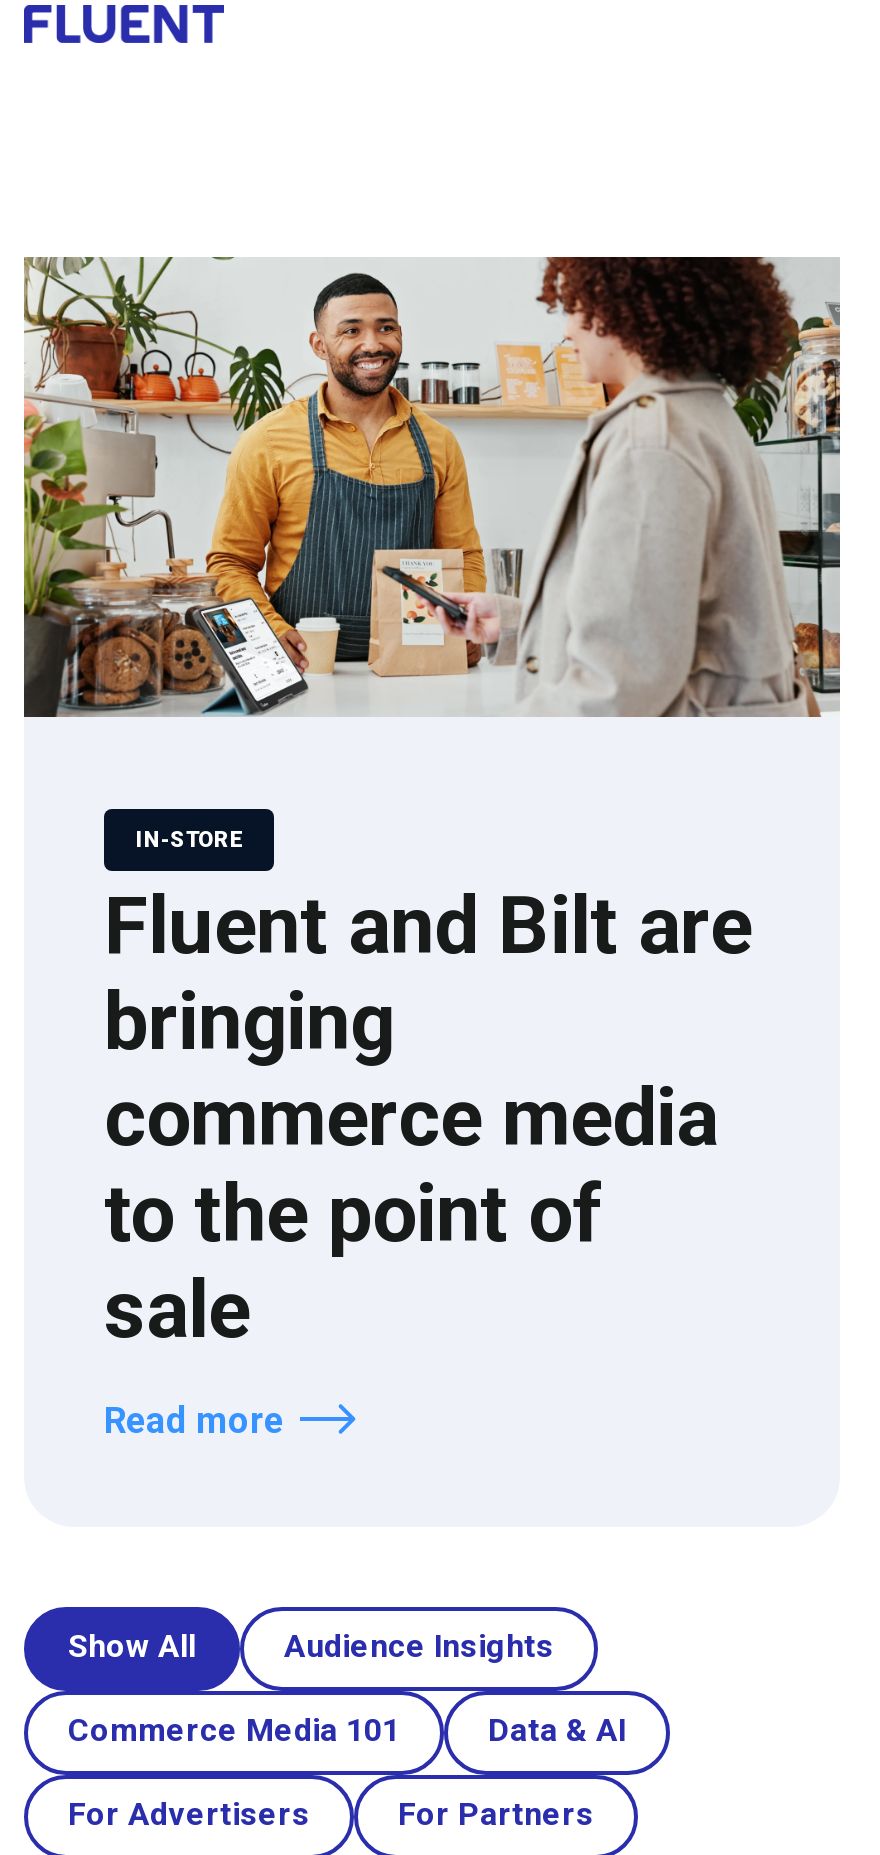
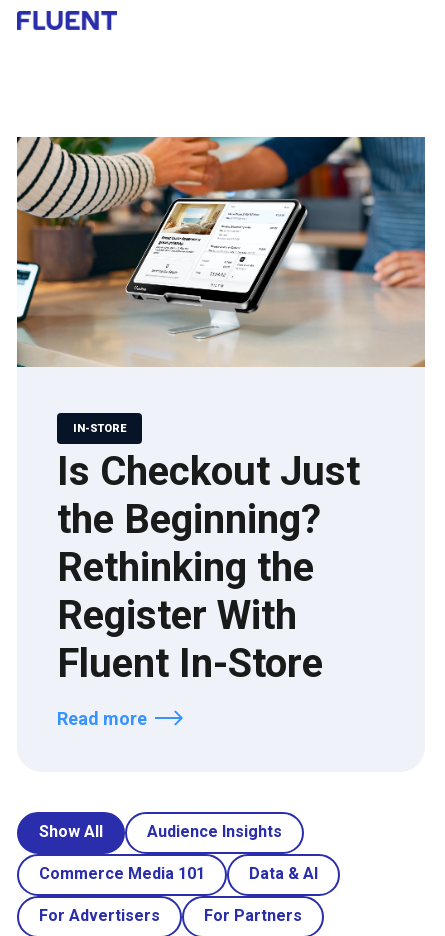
- [image]
+ [image]

- Fluent and Bilt are
- bringing
- commerce media
- to the point of
- sale
+ Is Checkout Just
+ the Beginning?
+ Rethinking the
+ Register With
+ Fluent In-Store
